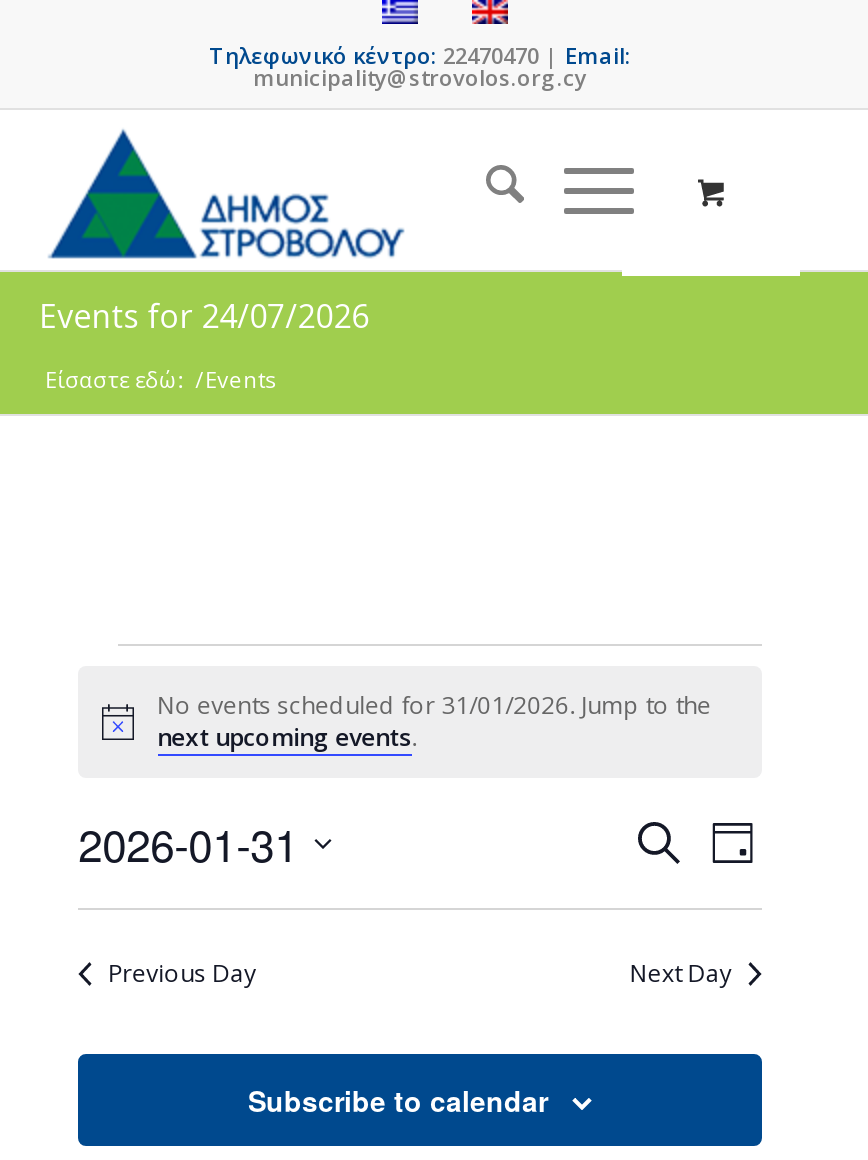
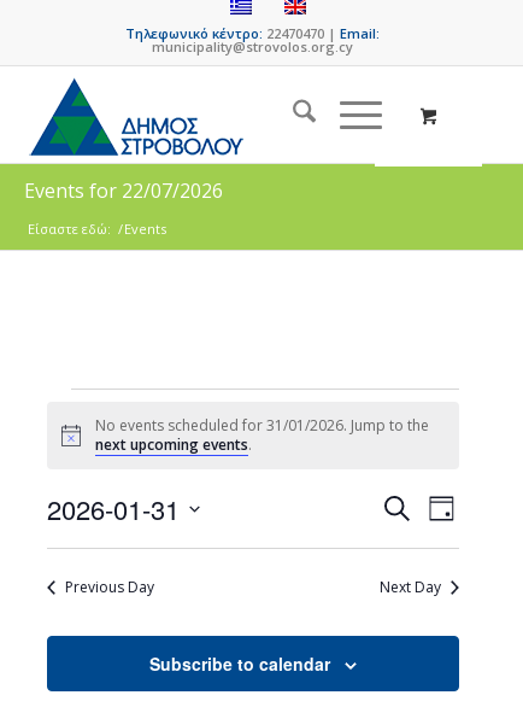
- Events for 24/07/2026
+ Events for 22/07/2026
